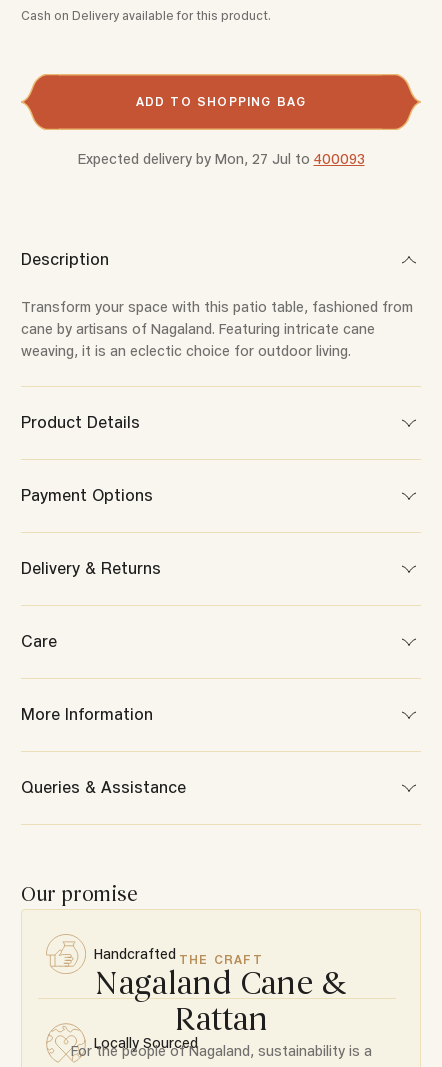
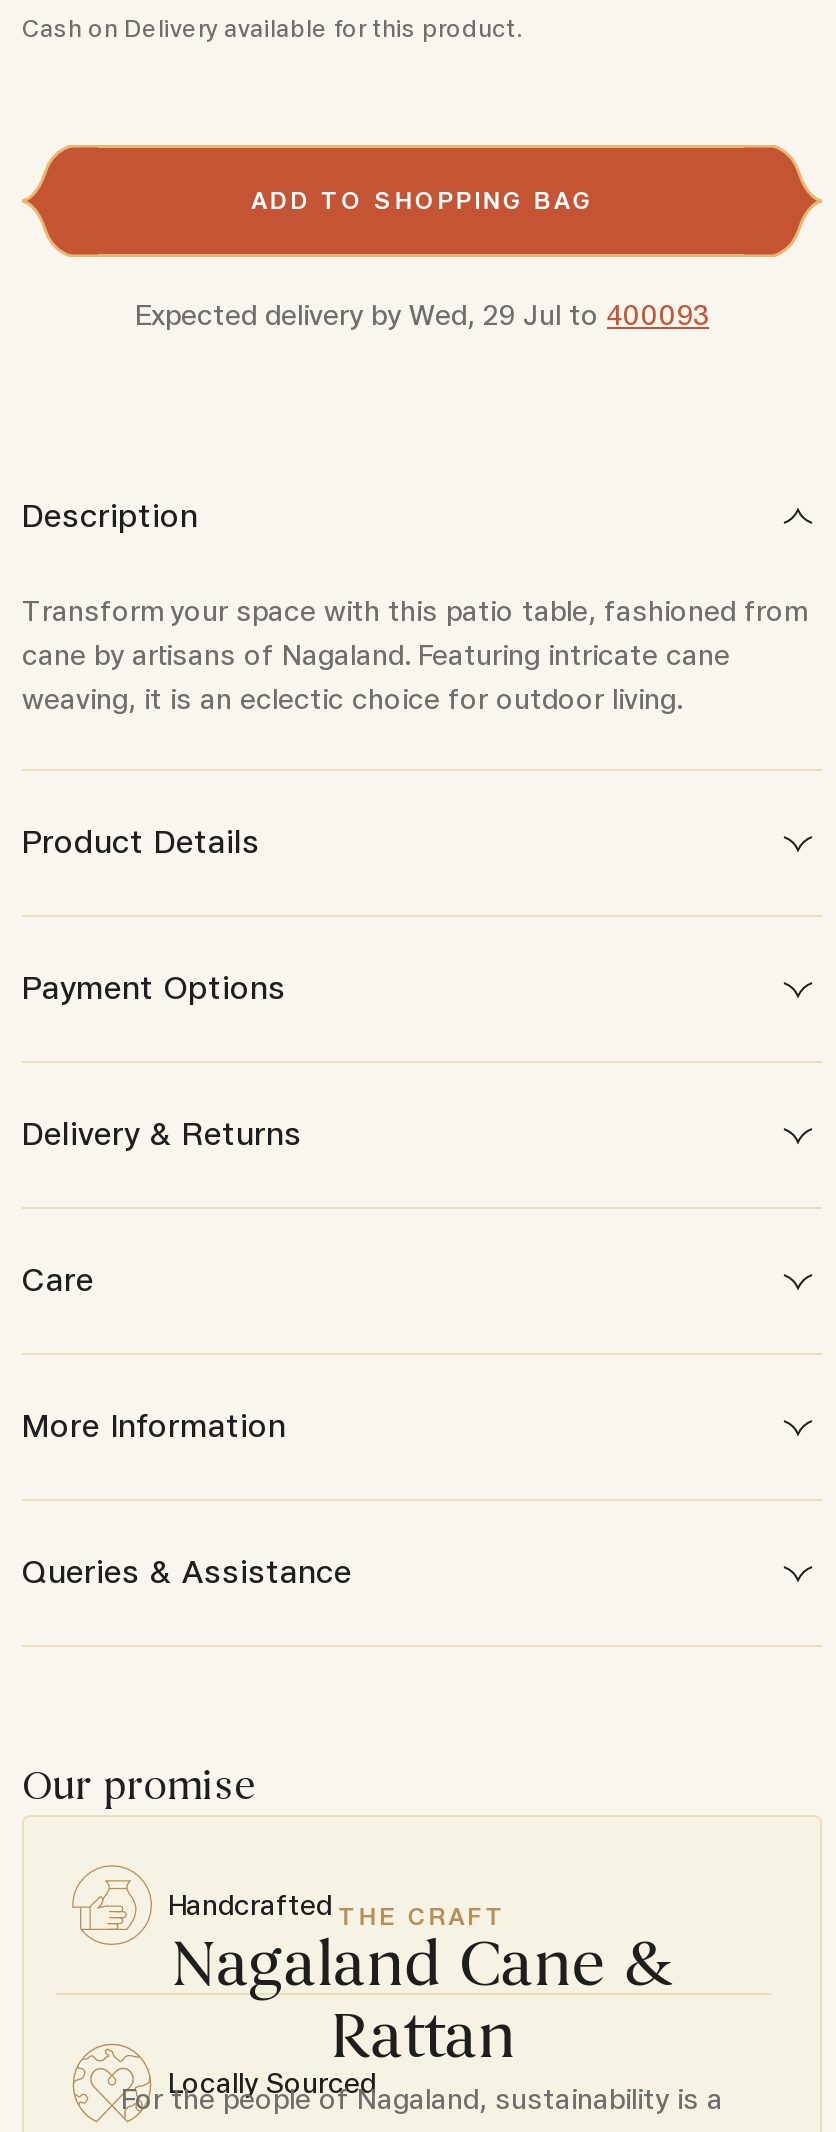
- Expected delivery by Mon, 27 Jul to 400093
+ Expected delivery by Wed, 29 Jul to 400093
